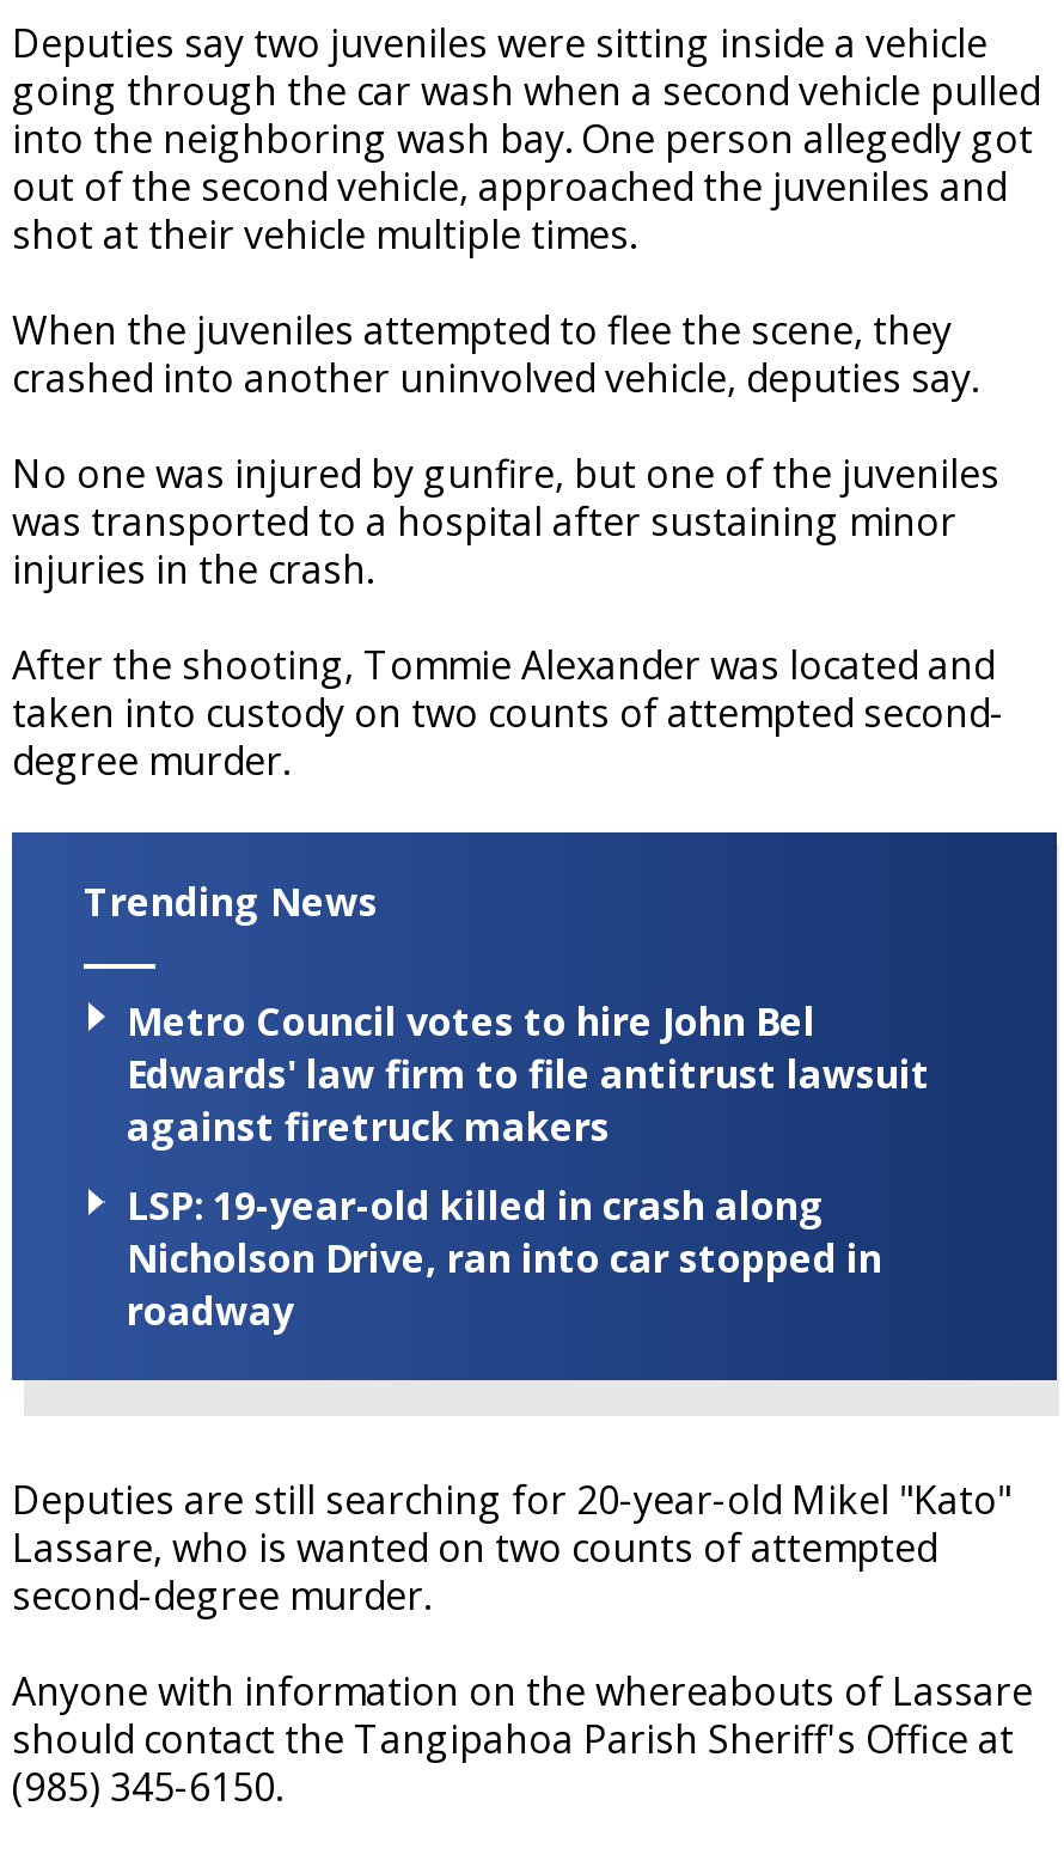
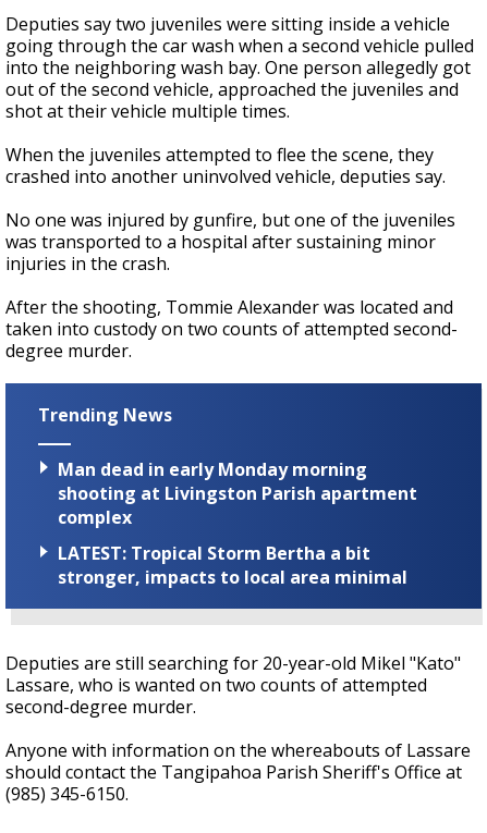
- Metro Council votes to hire John Bel
- Edwards' law firm to file antitrust lawsuit
- against firetruck makers
+ Man dead in early Monday morning
+ shooting at Livingston Parish apartment
+ complex

- LSP: 19-year-old killed in crash along
- Nicholson Drive, ran into car stopped in
- roadway
+ LATEST: Tropical Storm Bertha a bit
+ stronger, impacts to local area minimal
